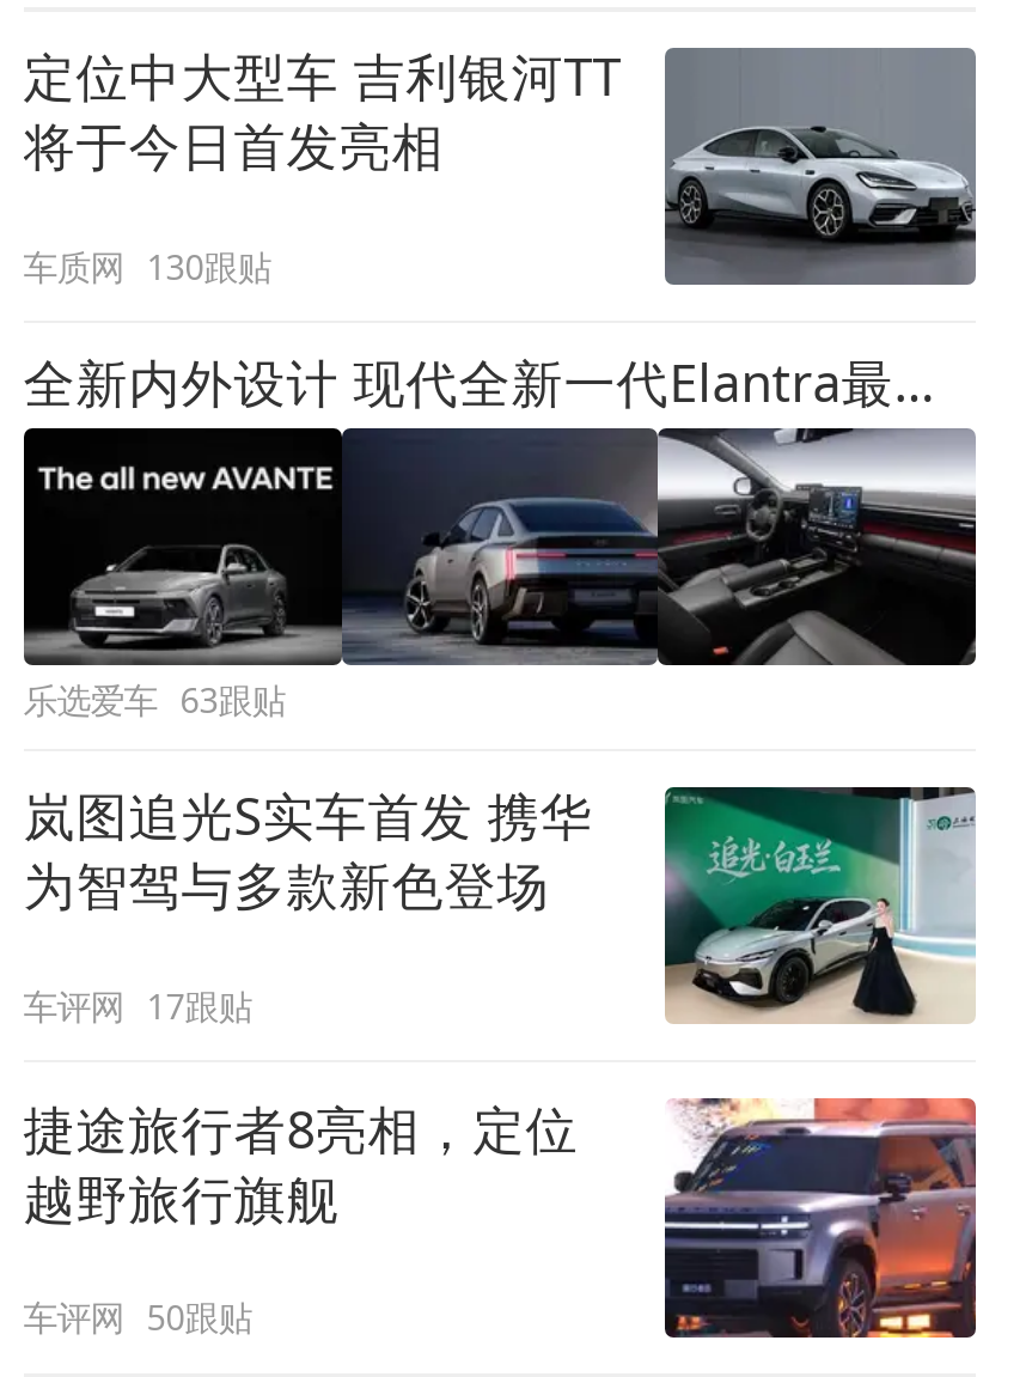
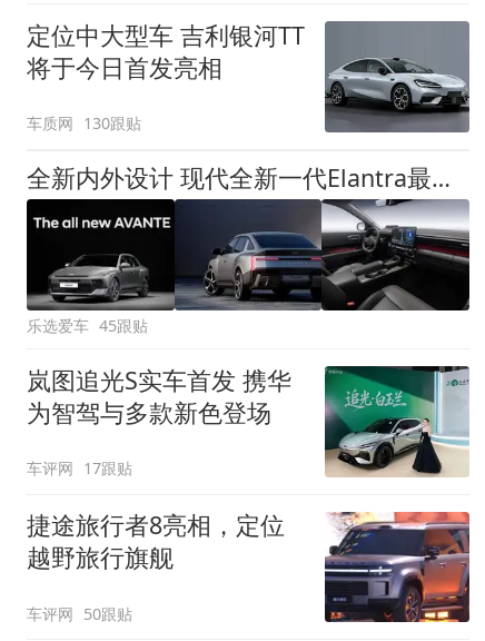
- 乐选爱车 63跟贴
+ 乐选爱车 45跟贴
